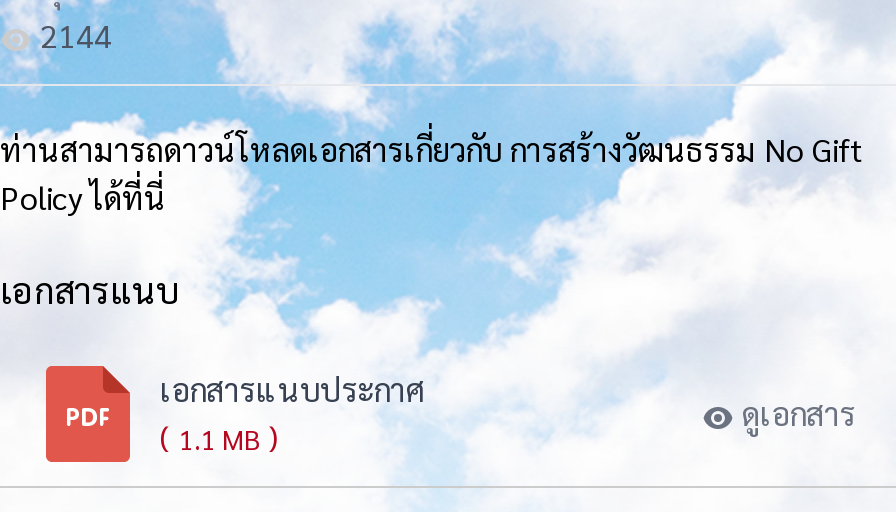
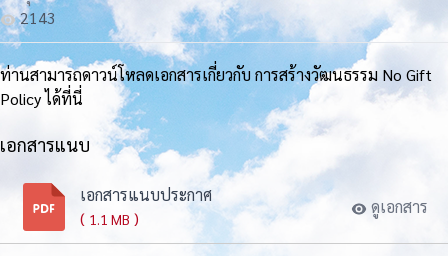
- 2144
+ 2143
